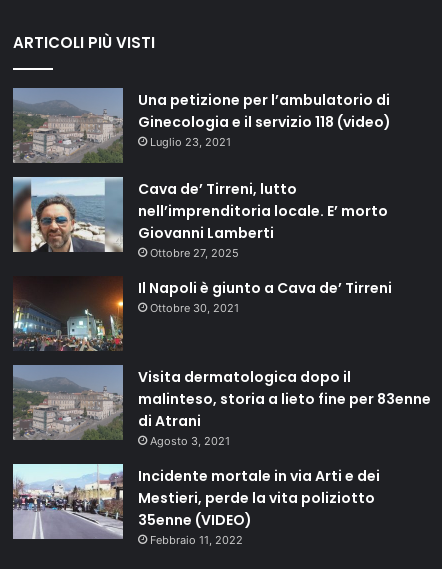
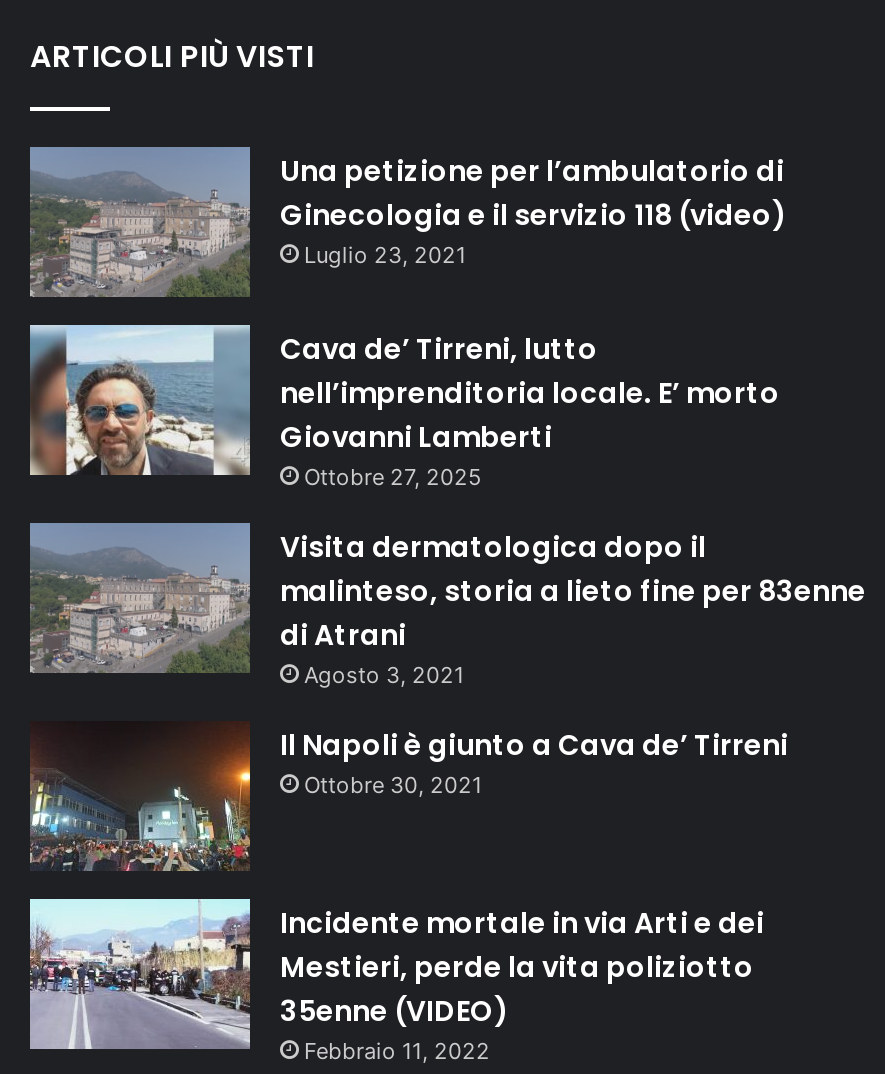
moved down: [image] | Il Napoli è giunto a Cava de’ Tirreni | Ottobre 30, 2021

moved up: [image] | Visita dermatologica dopo il | malinteso, storia a lieto fine per 83enne | di Atrani | Agosto 3, 2021
